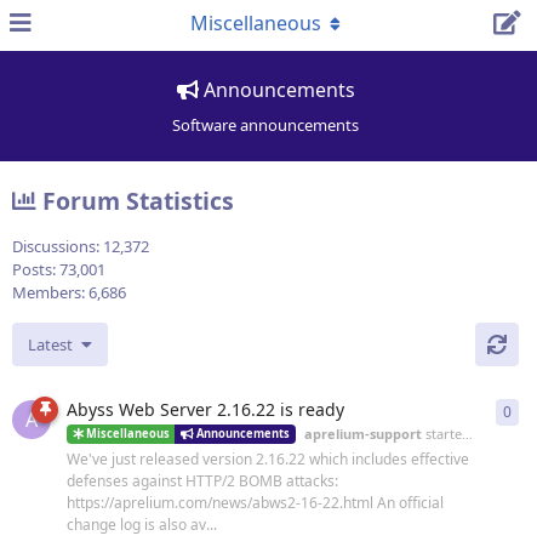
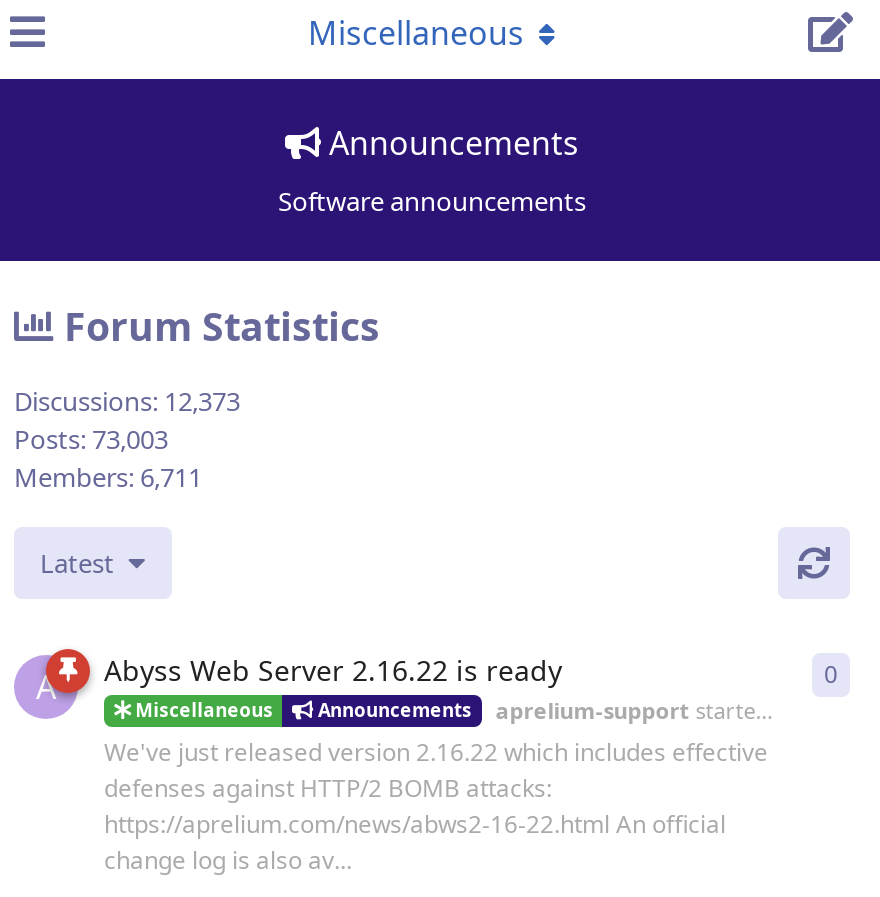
- Discussions: 12,372
+ Discussions: 12,373

- Posts: 73,001
+ Posts: 73,003

- Members: 6,686
+ Members: 6,711
